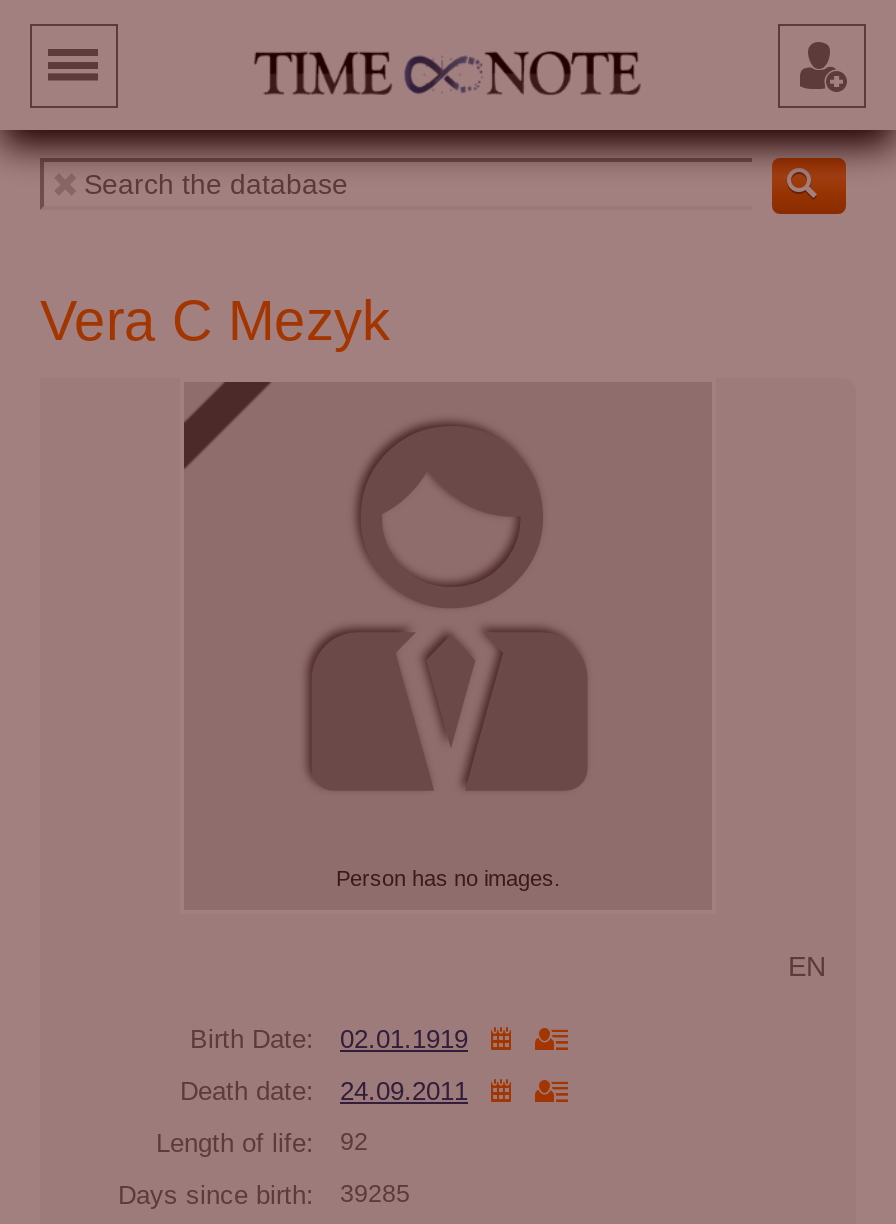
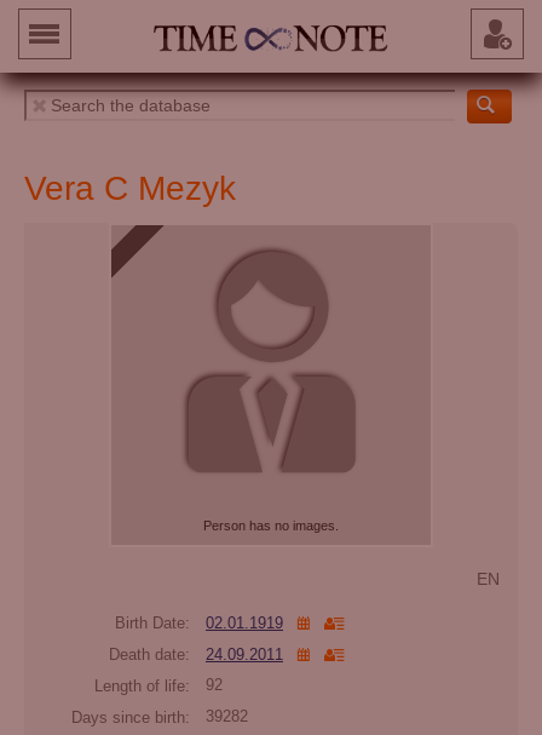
- Days since birth: 39285
+ Days since birth: 39282
